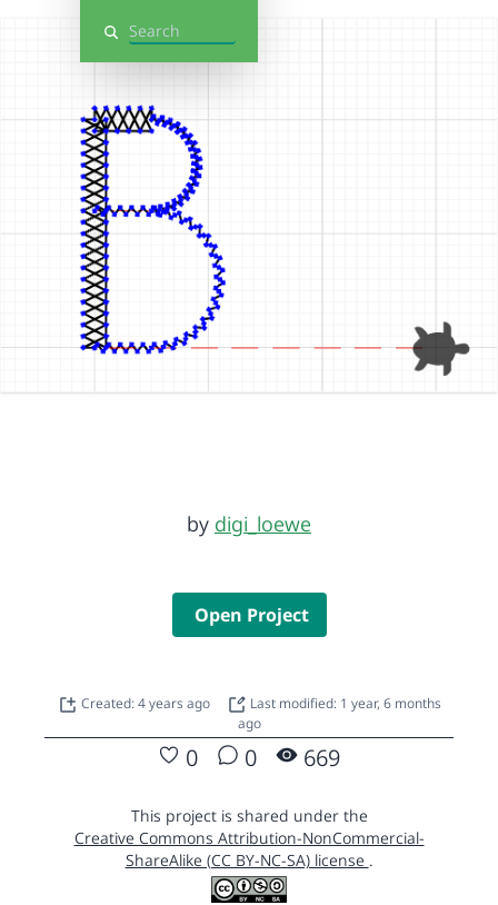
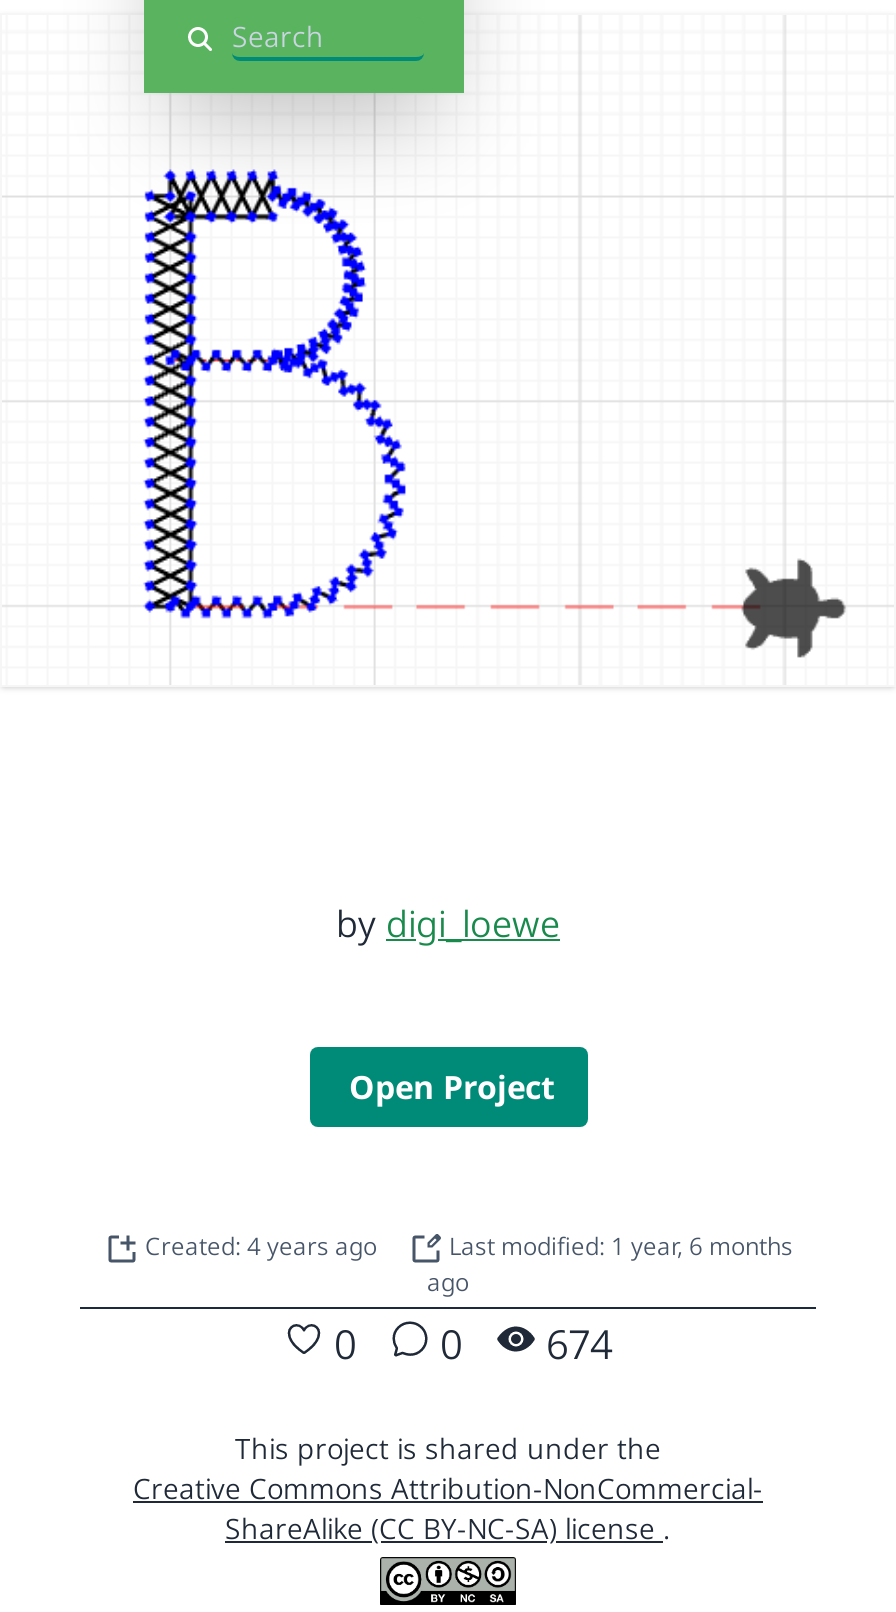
- 0 0 669
+ 0 0 674
